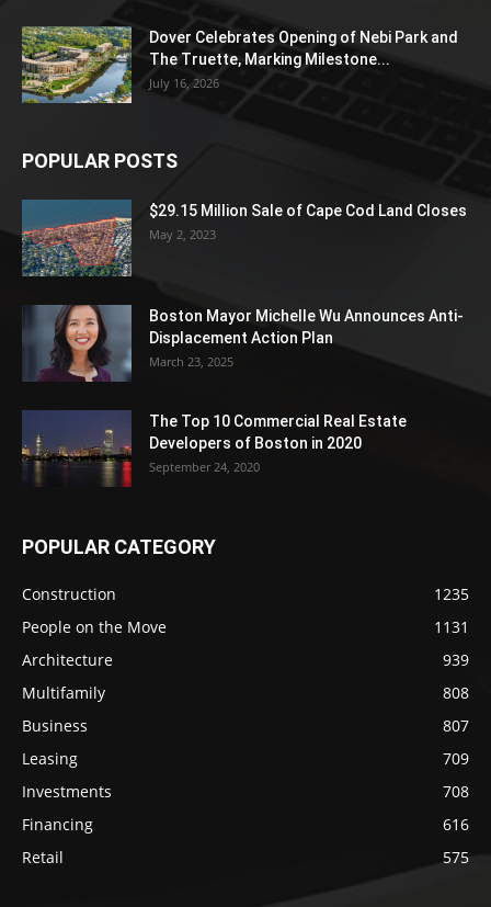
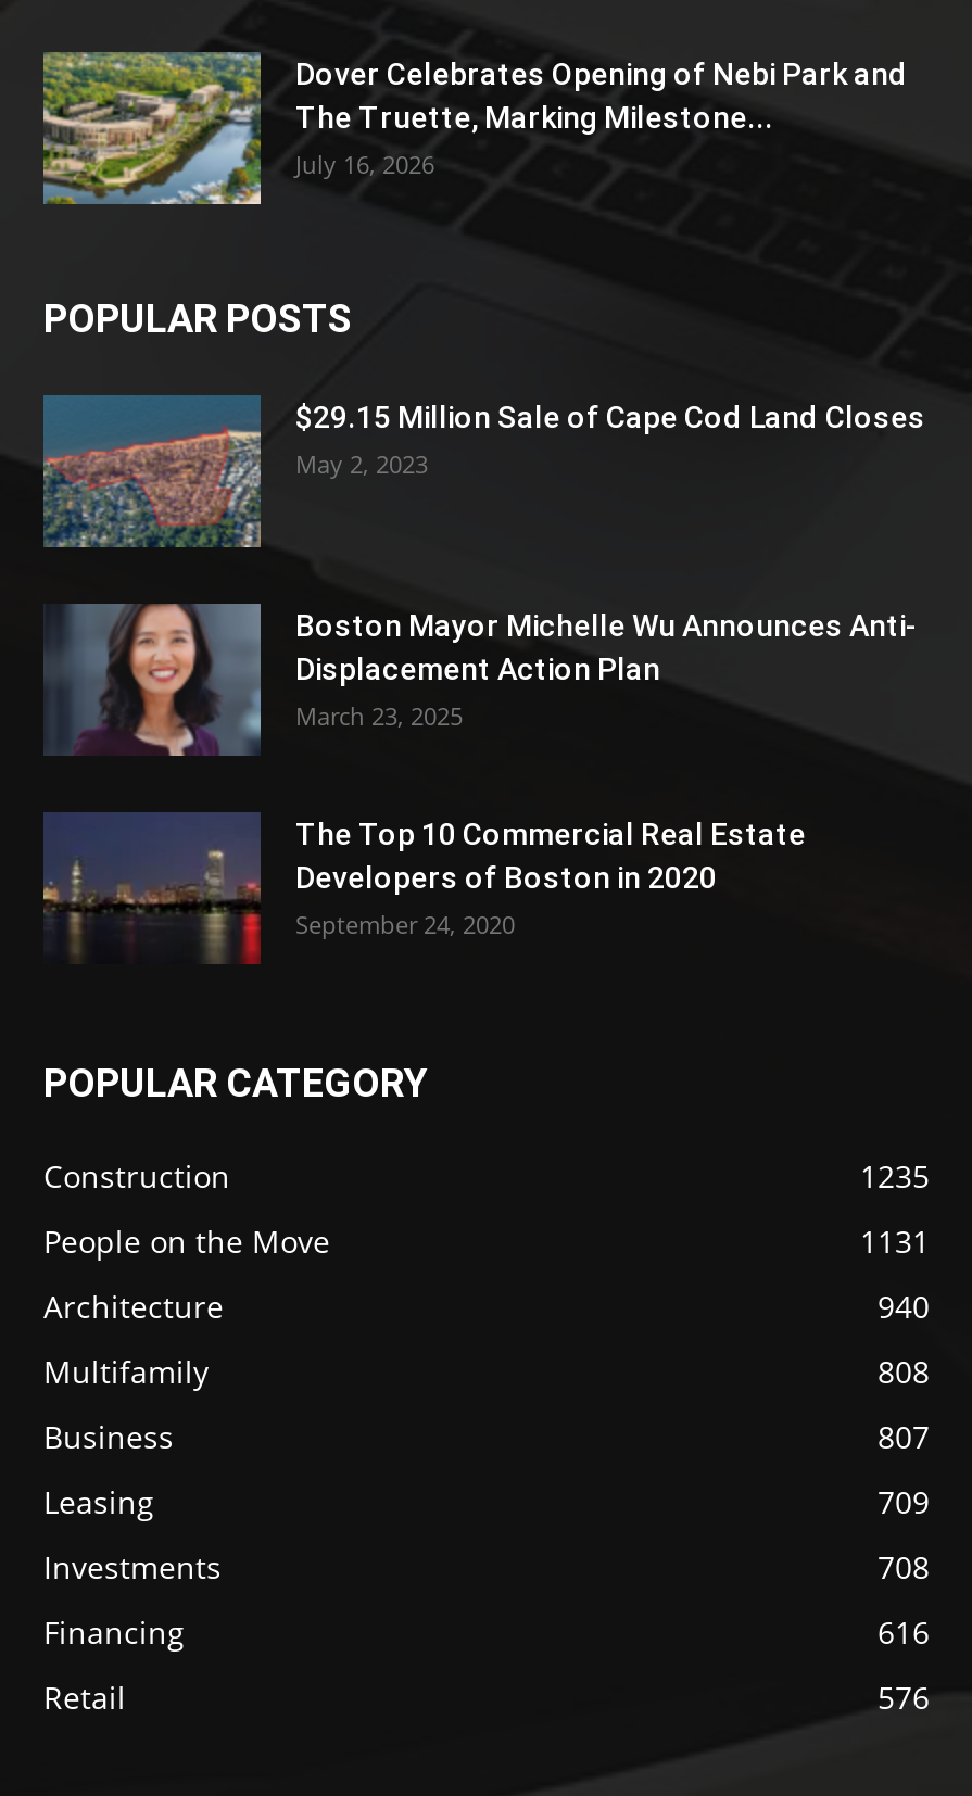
- 939
+ 940

- 575
+ 576
